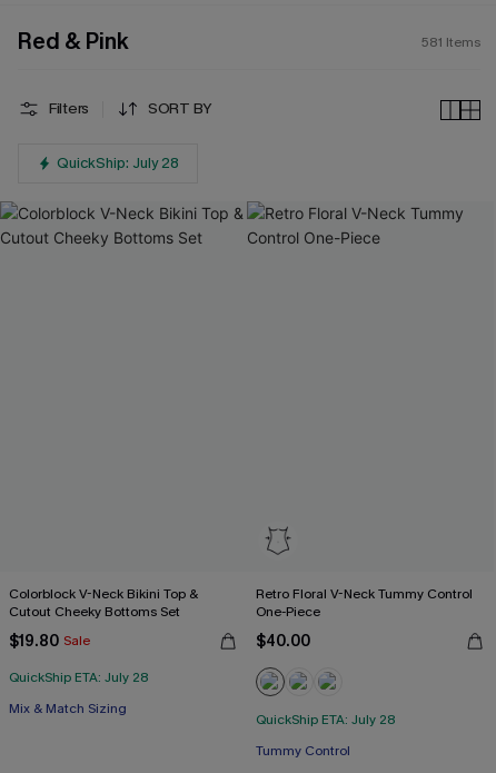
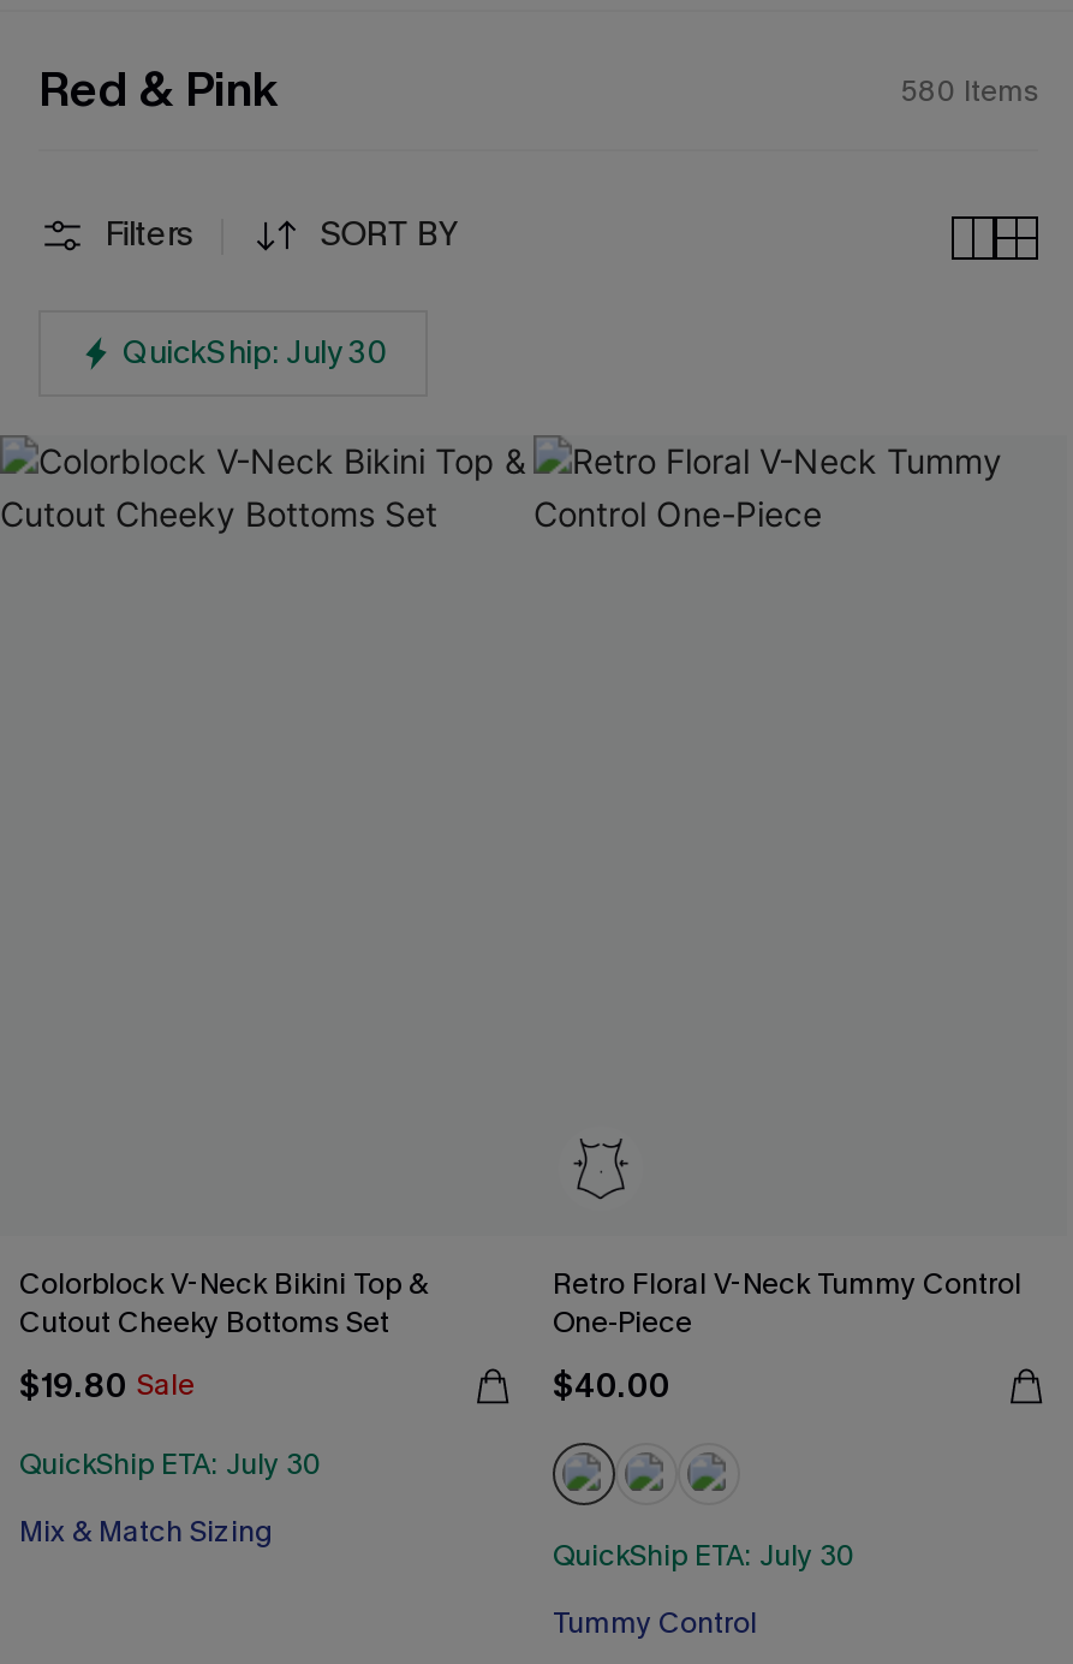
- 581 Items
+ 580 Items

- QuickShip: July 28
+ QuickShip: July 30

- QuickShip ETA: July 28
+ QuickShip ETA: July 30

- QuickShip ETA: July 28
+ QuickShip ETA: July 30
